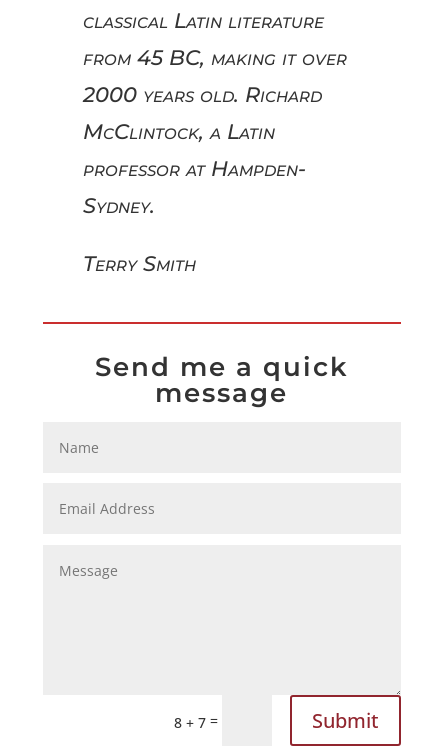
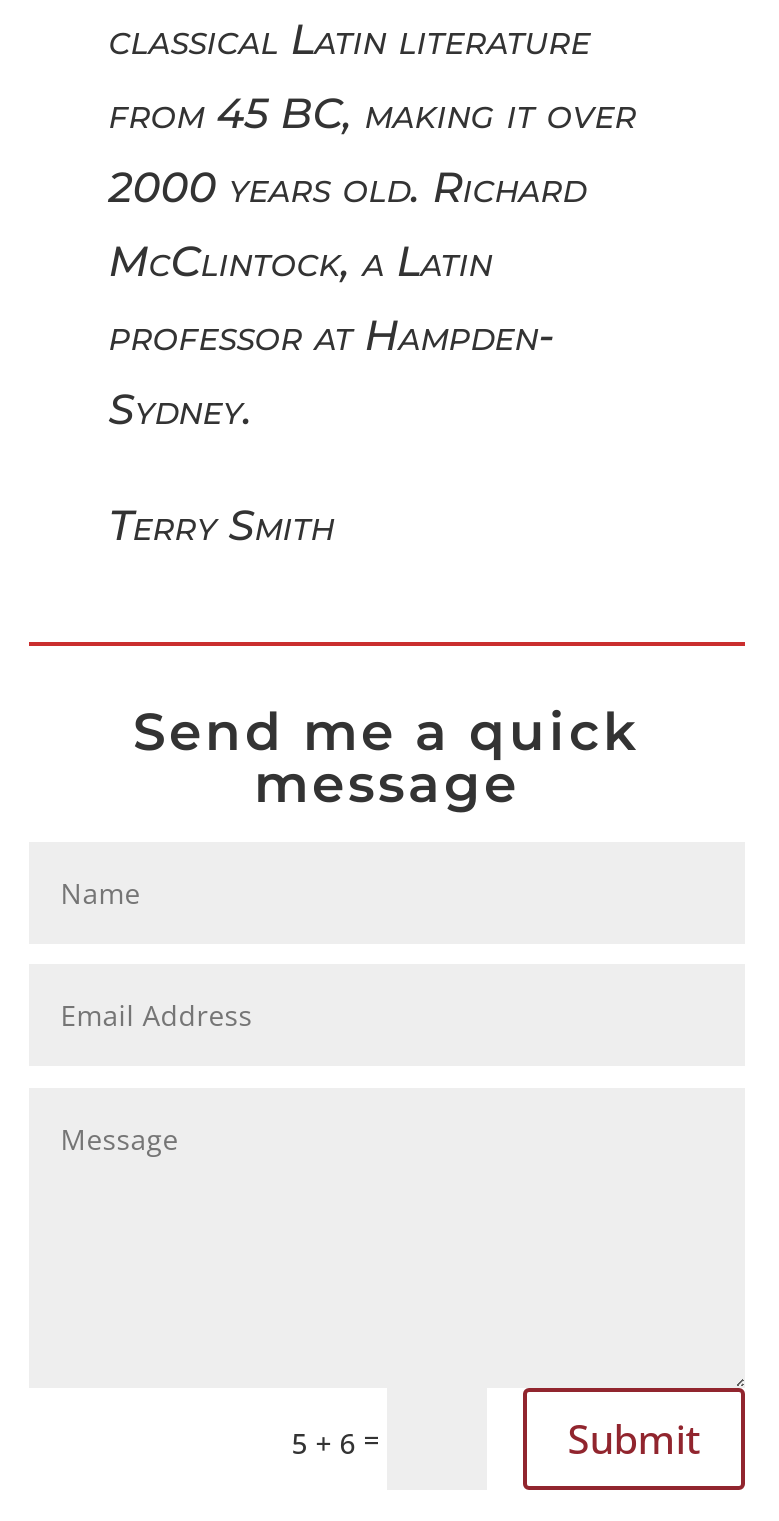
- 8 + 7 =
+ 5 + 6 =
